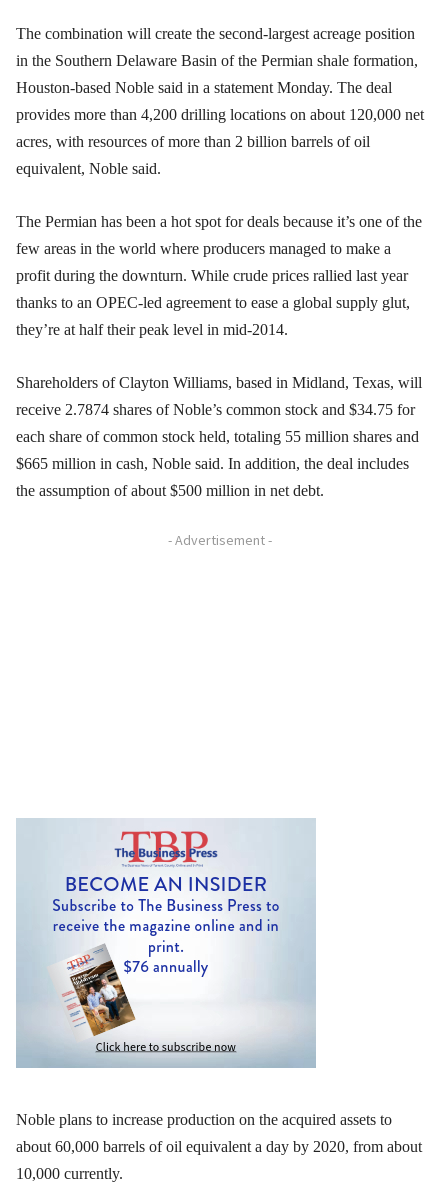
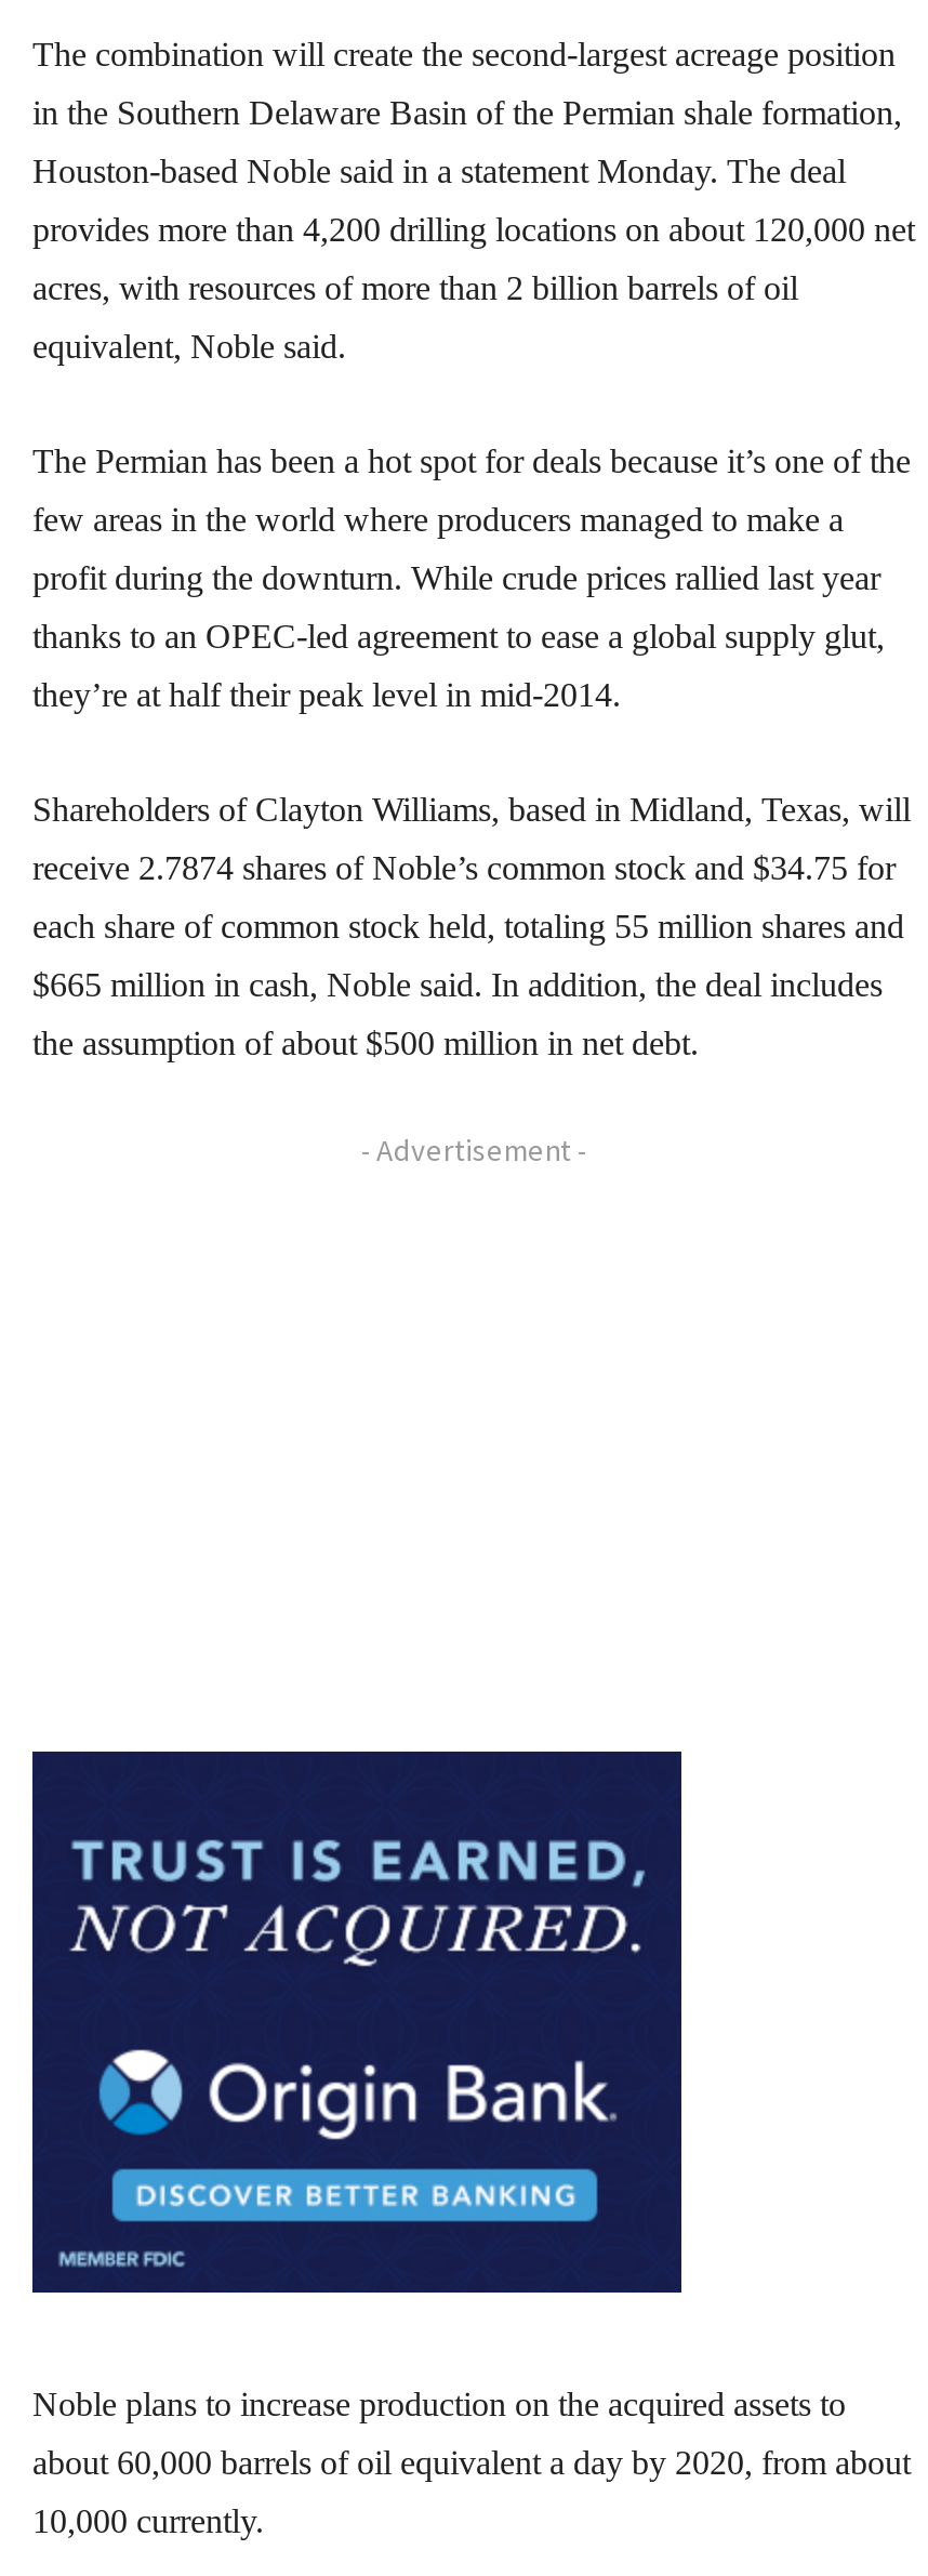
- [image]
+ [image]
